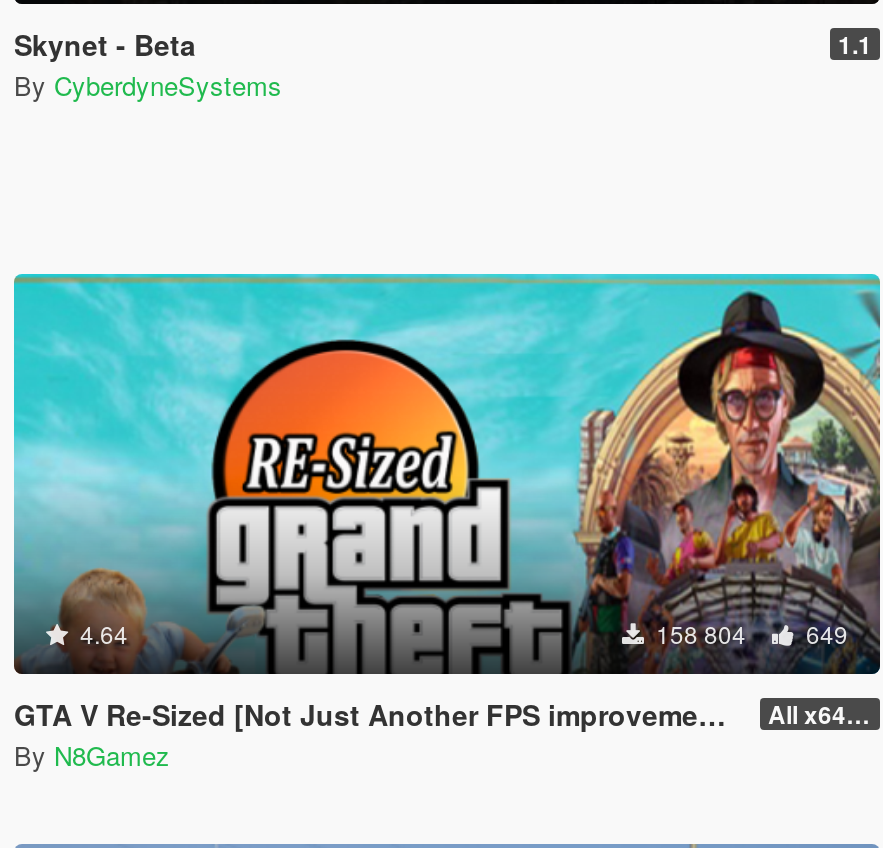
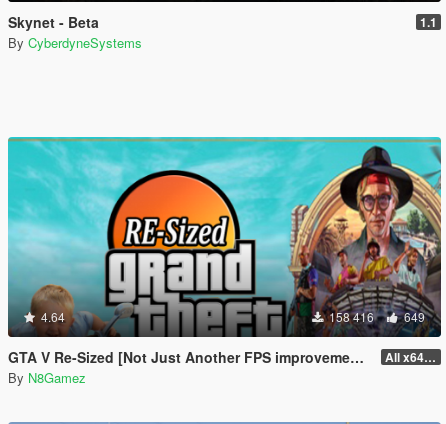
- 158 804 649
+ 158 416 649
